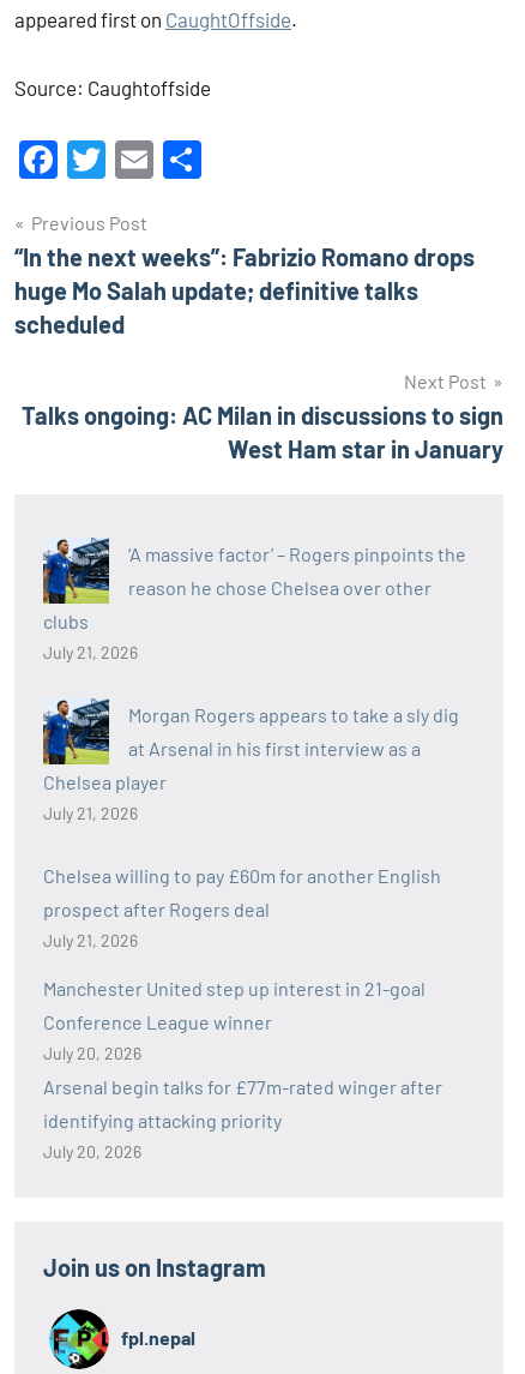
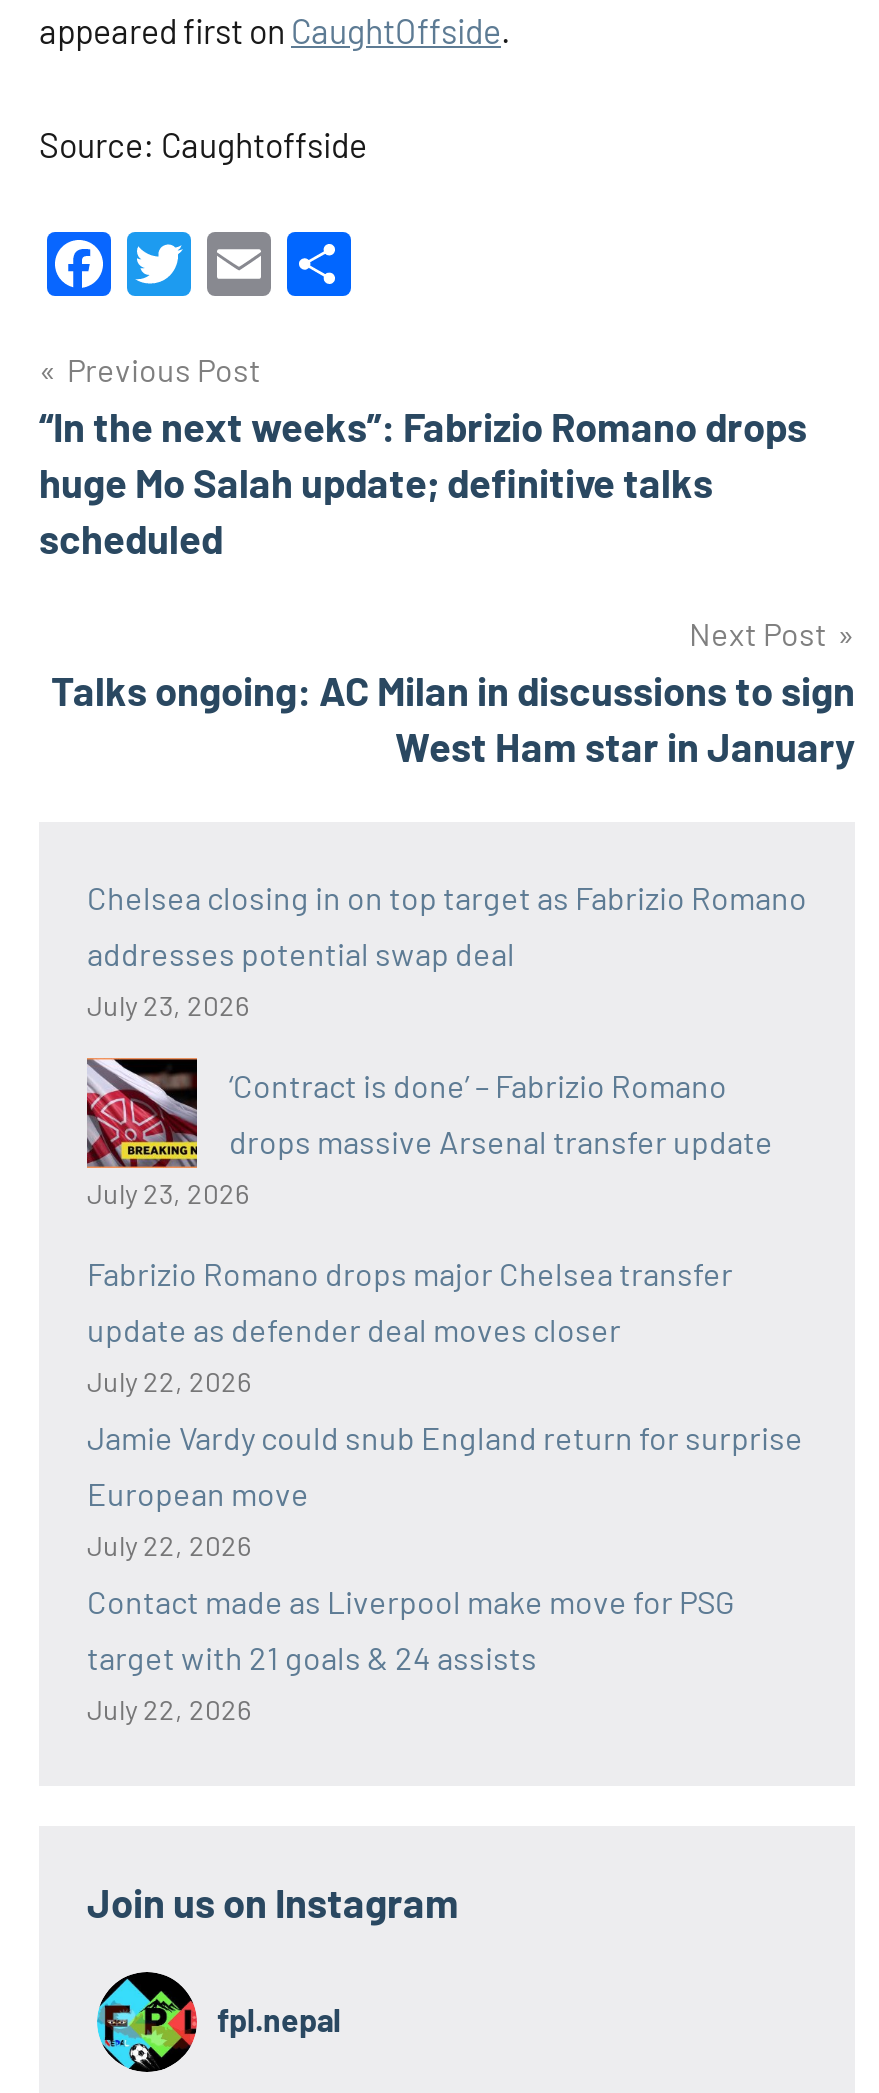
- ‘A massive factor’ – Rogers pinpoints the
- reason he chose Chelsea over other
- clubs
- July 21, 2026
- Morgan Rogers appears to take a sly dig
- at Arsenal in his first interview as a
- Chelsea player
- July 21, 2026
- Chelsea willing to pay £60m for another English
- prospect after Rogers deal
- July 21, 2026
- Manchester United step up interest in 21-goal
- Conference League winner
- July 20, 2026
- Arsenal begin talks for £77m-rated winger after
- identifying attacking priority
- July 20, 2026
+ Chelsea closing in on top target as Fabrizio Romano
+ addresses potential swap deal
+ July 23, 2026
+ ‘Contract is done’ – Fabrizio Romano
+ drops massive Arsenal transfer update
+ July 23, 2026
+ Fabrizio Romano drops major Chelsea transfer
+ update as defender deal moves closer
+ July 22, 2026
+ Jamie Vardy could snub England return for surprise
+ European move
+ July 22, 2026
+ Contact made as Liverpool make move for PSG
+ target with 21 goals & 24 assists
+ July 22, 2026
